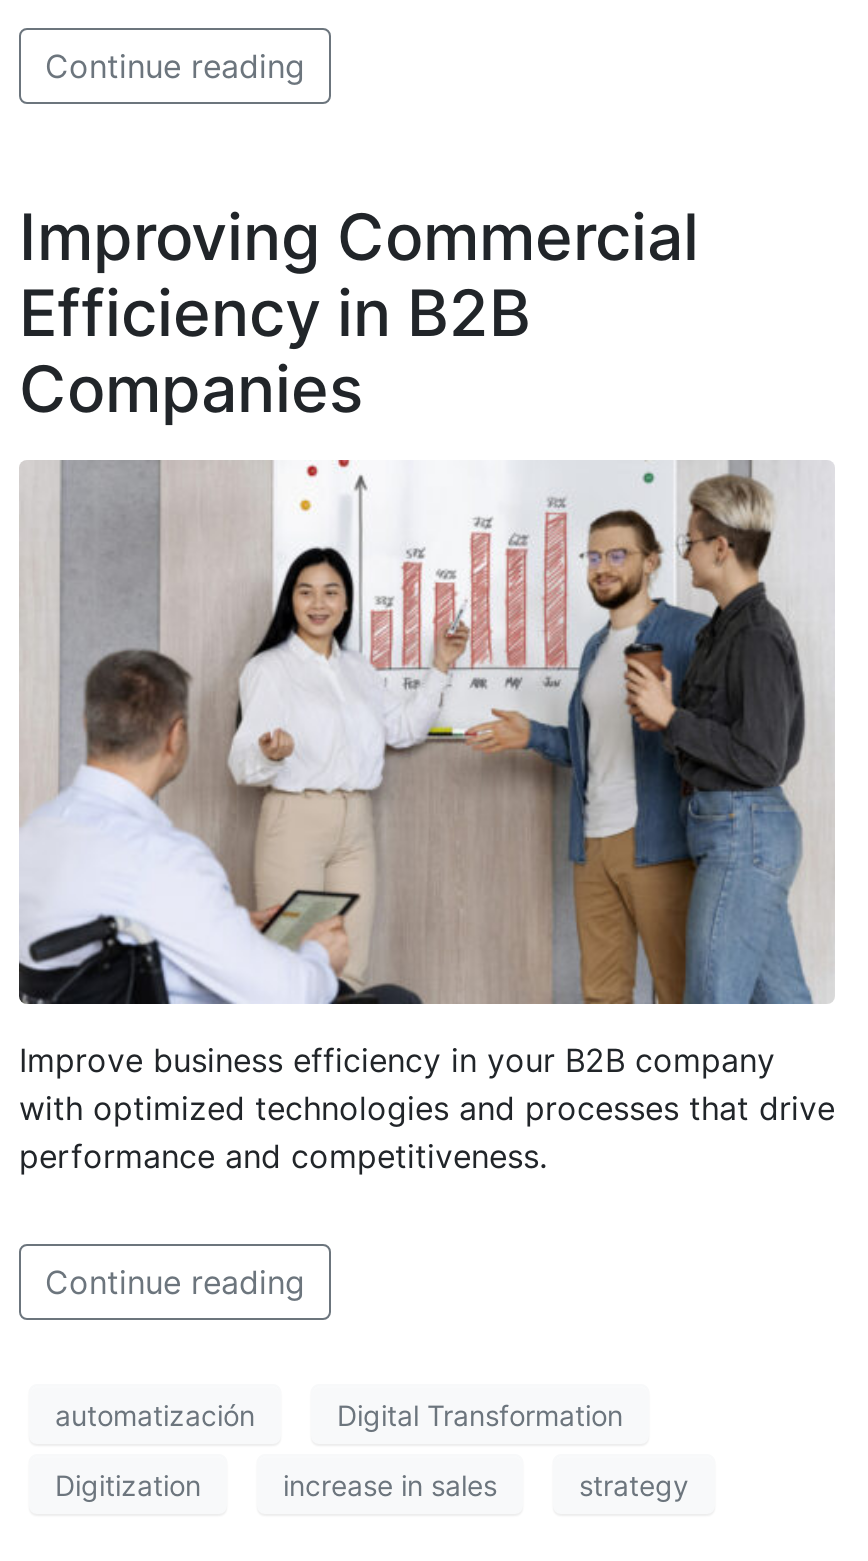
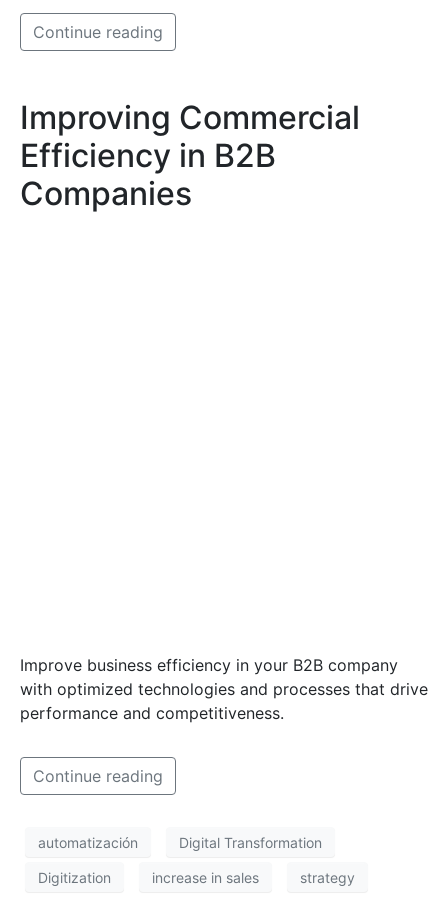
- [image]
